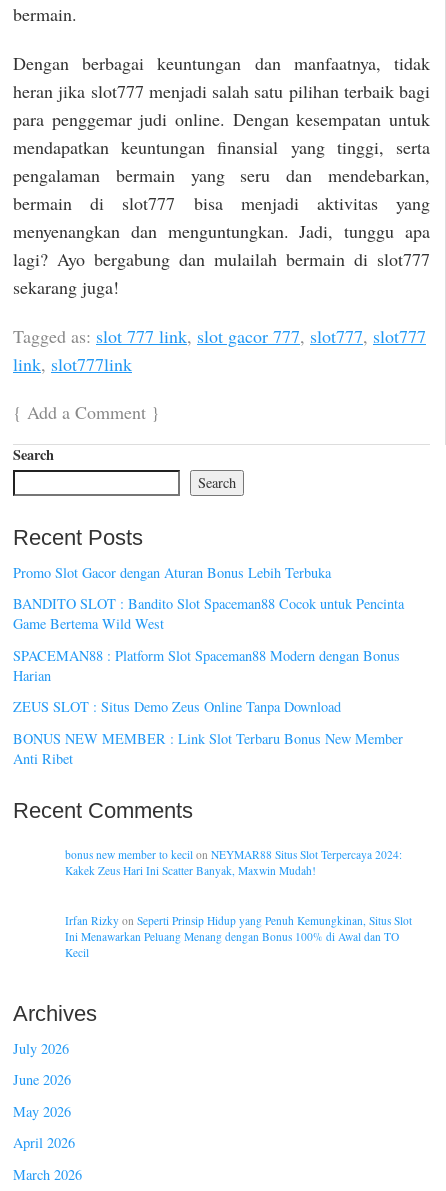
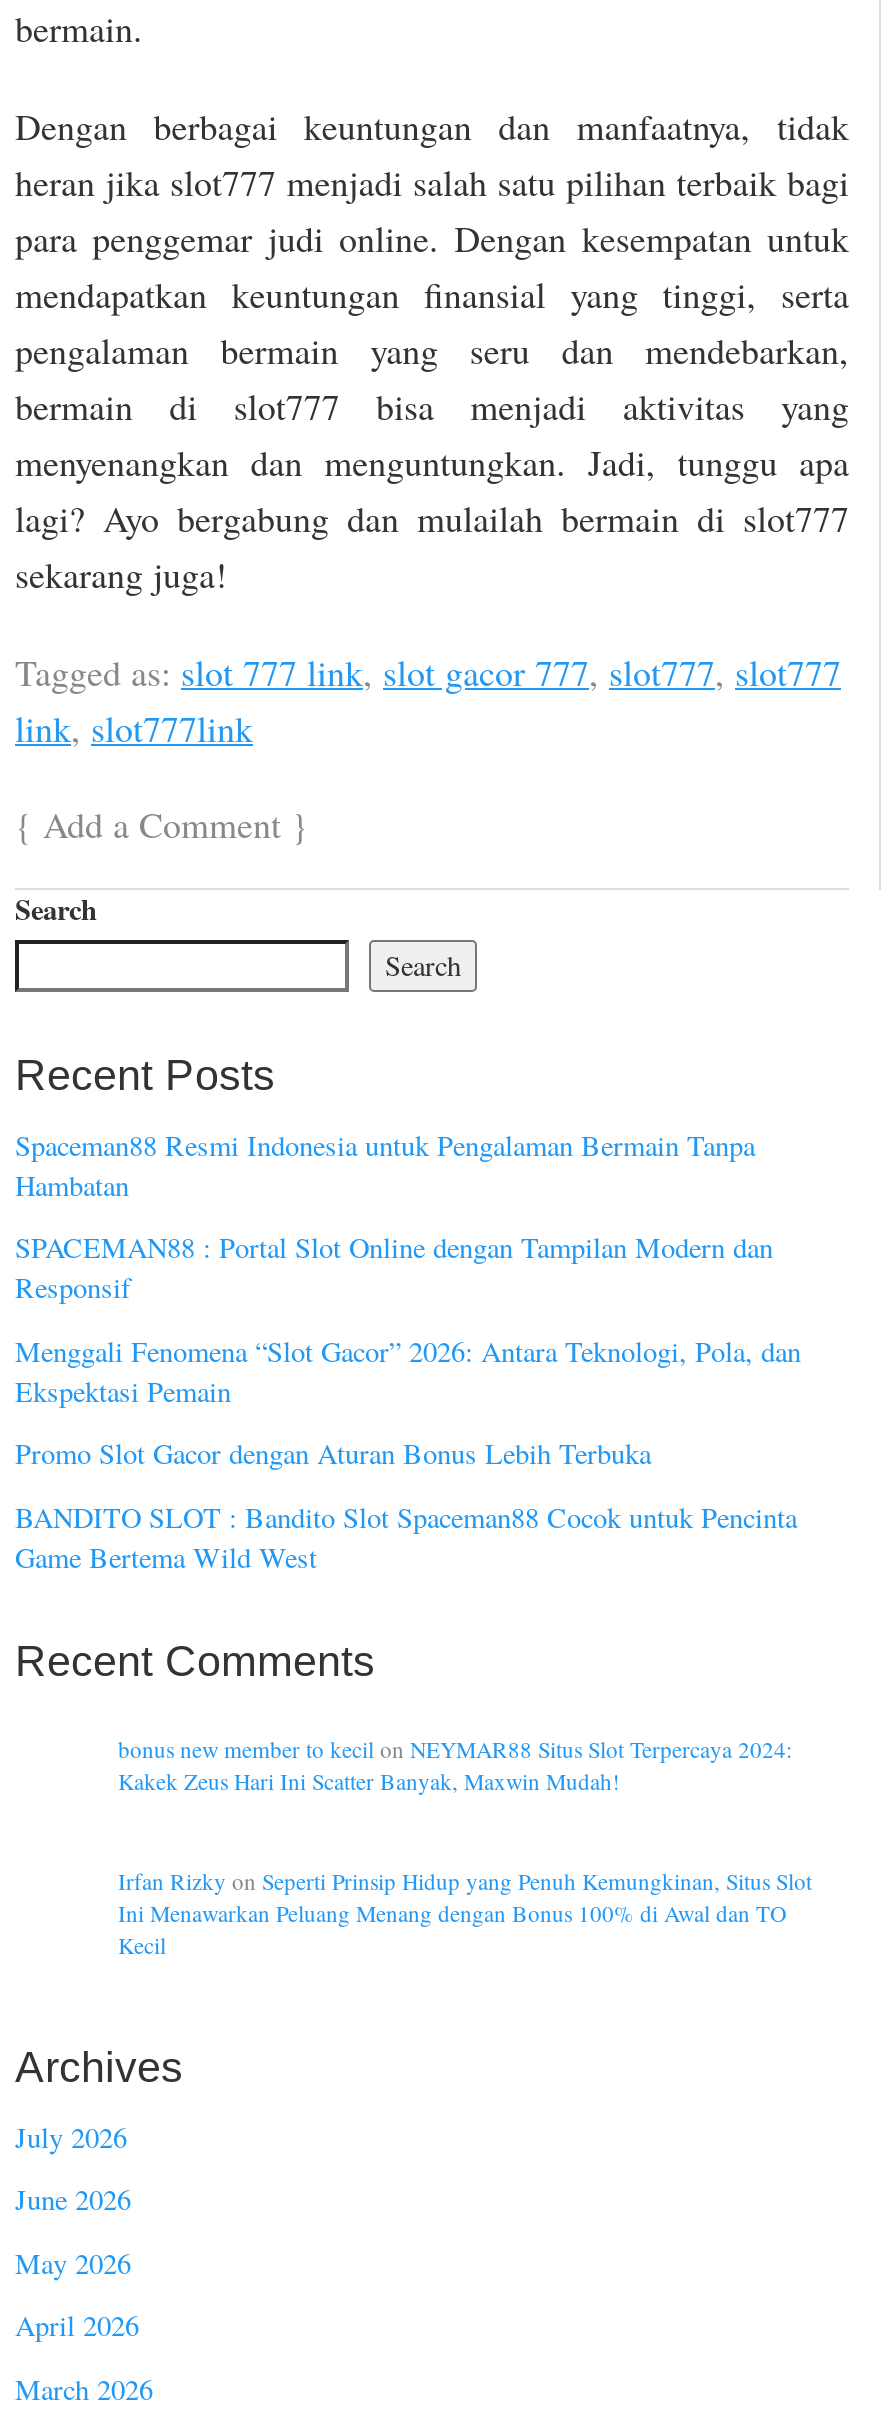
+ Spaceman88 Resmi Indonesia untuk Pengalaman Bermain Tanpa
+ Hambatan
+ SPACEMAN88 : Portal Slot Online dengan Tampilan Modern dan
+ Responsif
+ Menggali Fenomena “Slot Gacor” 2026: Antara Teknologi, Pola, dan
+ Ekspektasi Pemain

moved down: Promo Slot Gacor dengan Aturan Bonus Lebih Terbuka | BANDITO SLOT : Bandito Slot Spaceman88 Cocok untuk Pencinta | Game Bertema Wild West

- SPACEMAN88 : Platform Slot Spaceman88 Modern dengan Bonus
- Harian
- ZEUS SLOT : Situs Demo Zeus Online Tanpa Download
- BONUS NEW MEMBER : Link Slot Terbaru Bonus New Member
- Anti Ribet
